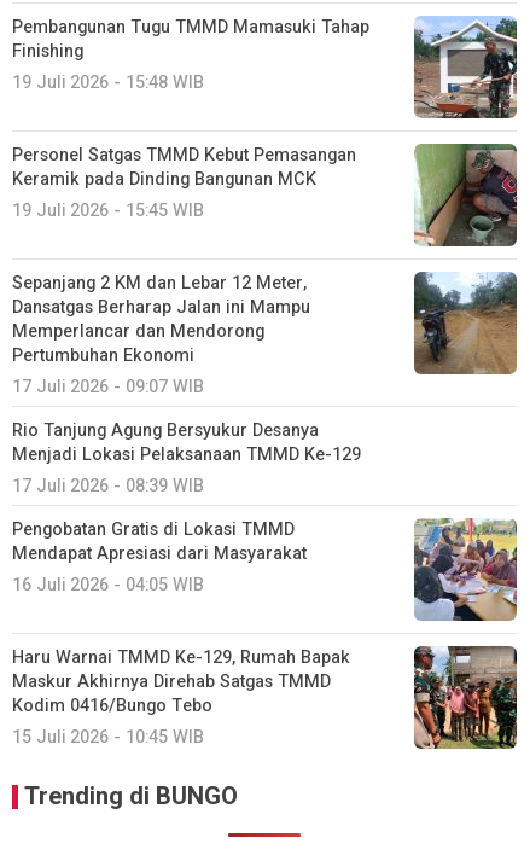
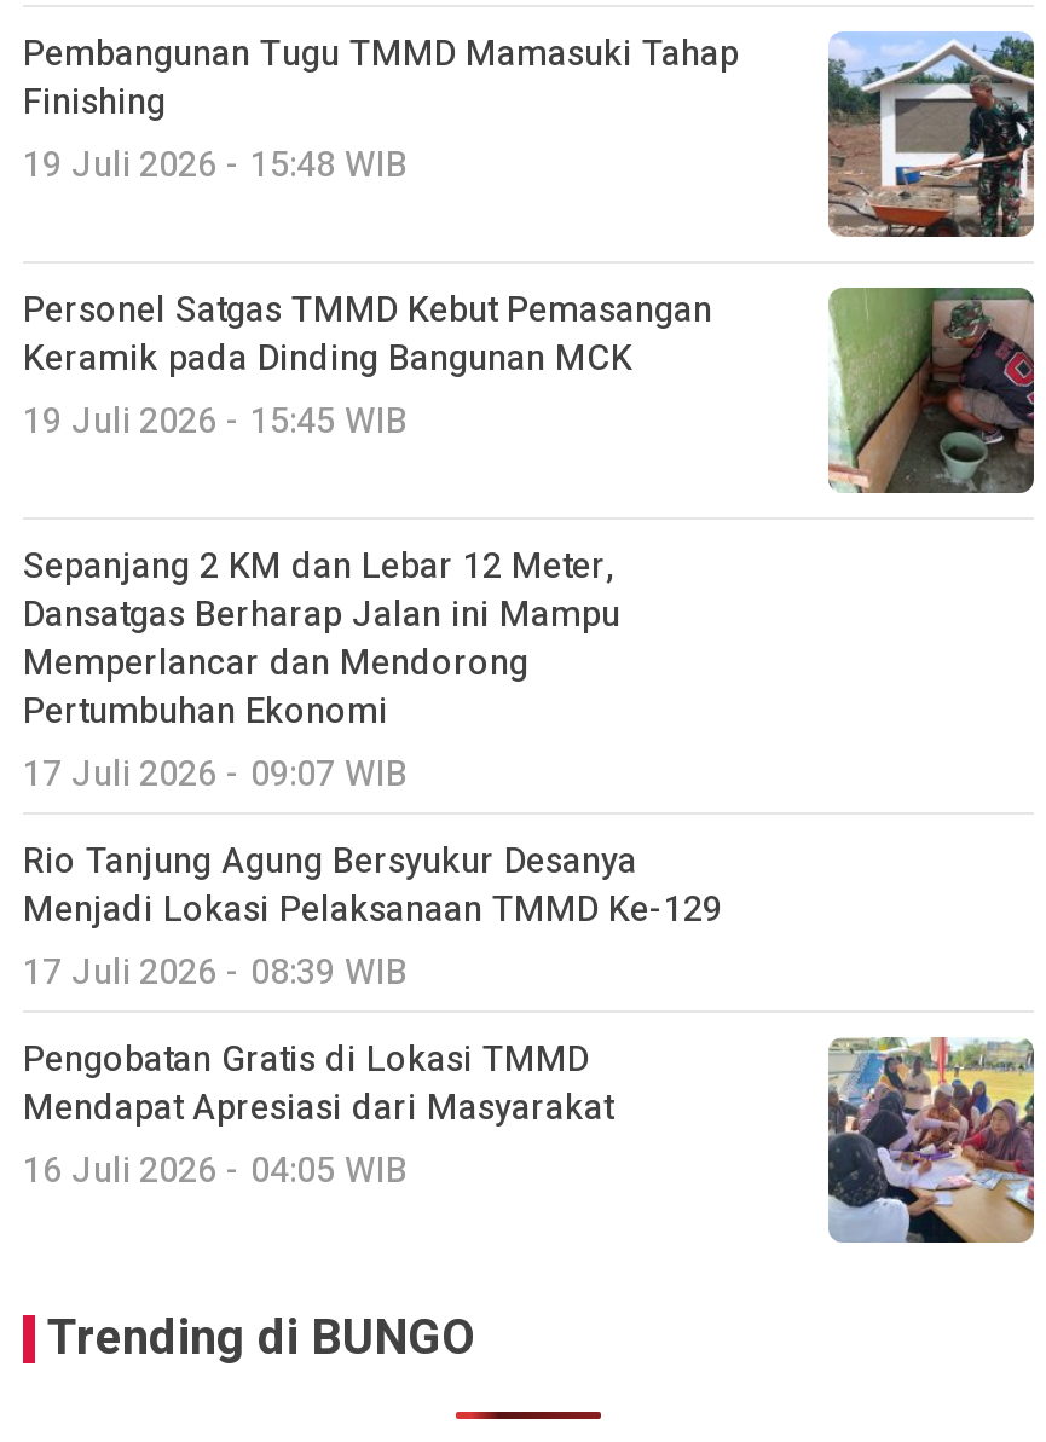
- [image]

- Haru Warnai TMMD Ke-129, Rumah Bapak
- Maskur Akhirnya Direhab Satgas TMMD
- Kodim 0416/Bungo Tebo
- 15 Juli 2026 - 10:45 WIB

- [image]
